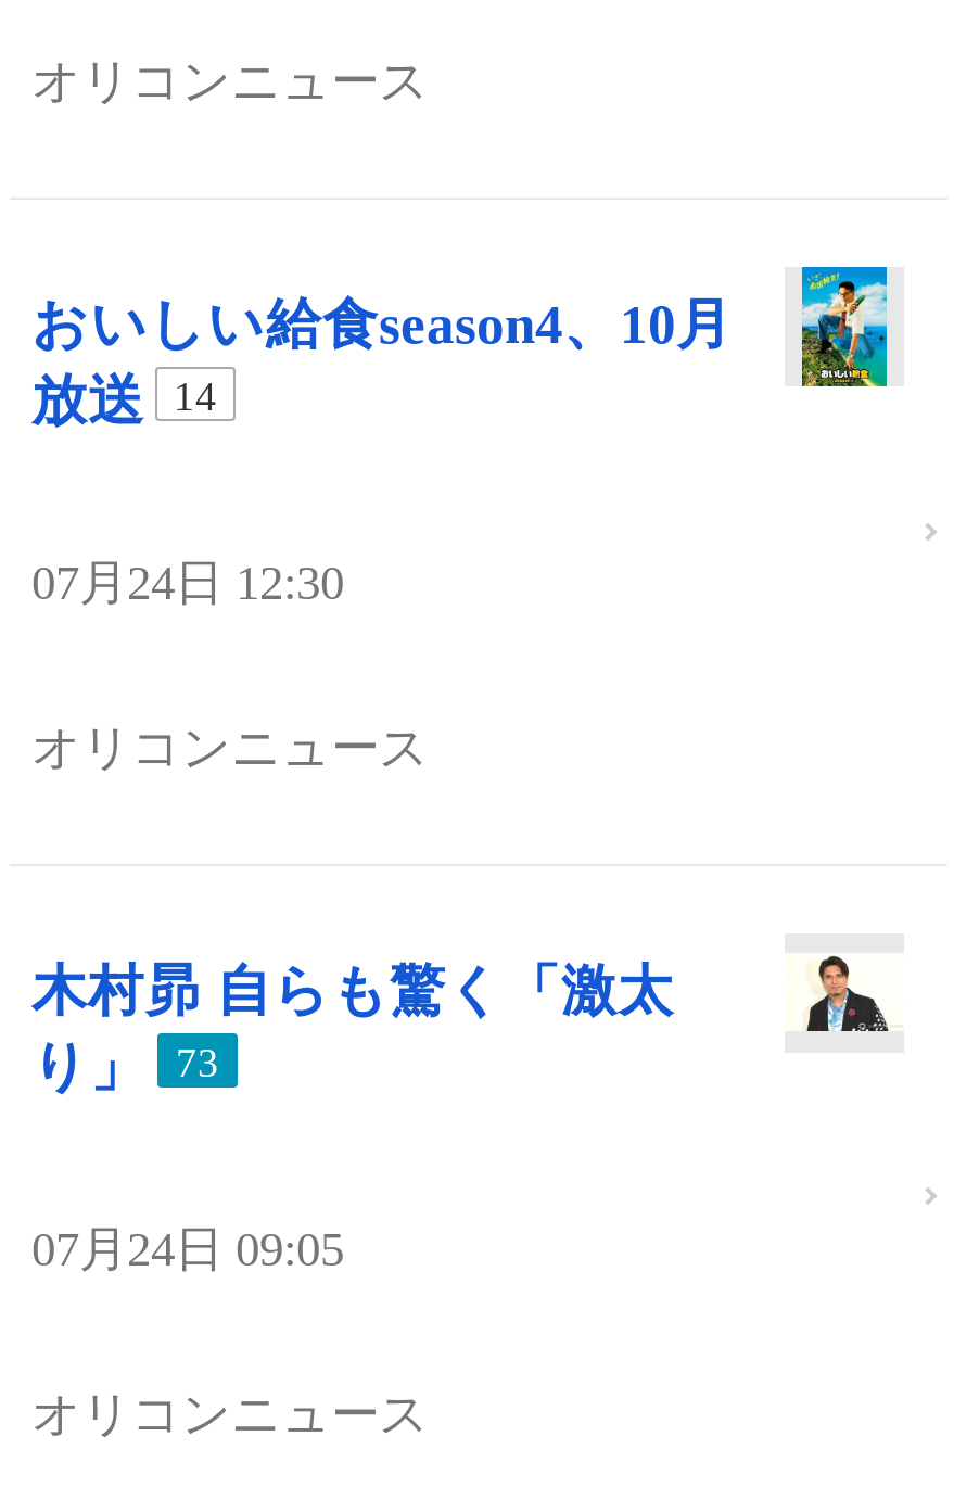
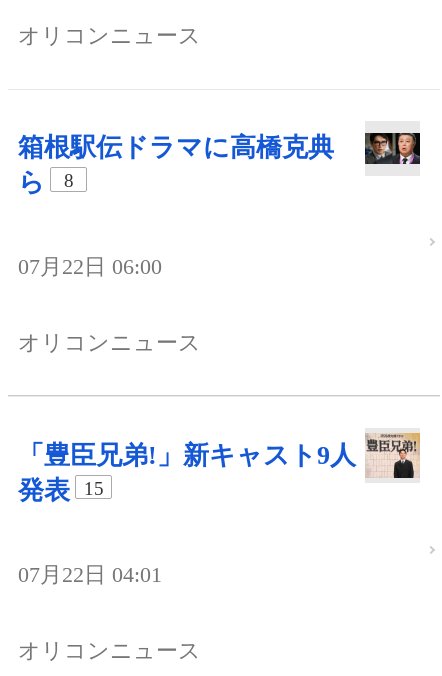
- [image]
- おいしい給食season4、10月
- 放送
- 14
+ [image]
+ 箱根駅伝ドラマに高橋克典
+ ら
+ 8

- 07月24日 12:30
+ 07月22日 06:00

- [image]
+ [image]

- 木村昴 自らも驚く「激太
- り」
- 73
+ 「豊臣兄弟!」新キャスト9人
+ 発表
+ 15

- 07月24日 09:05
+ 07月22日 04:01
